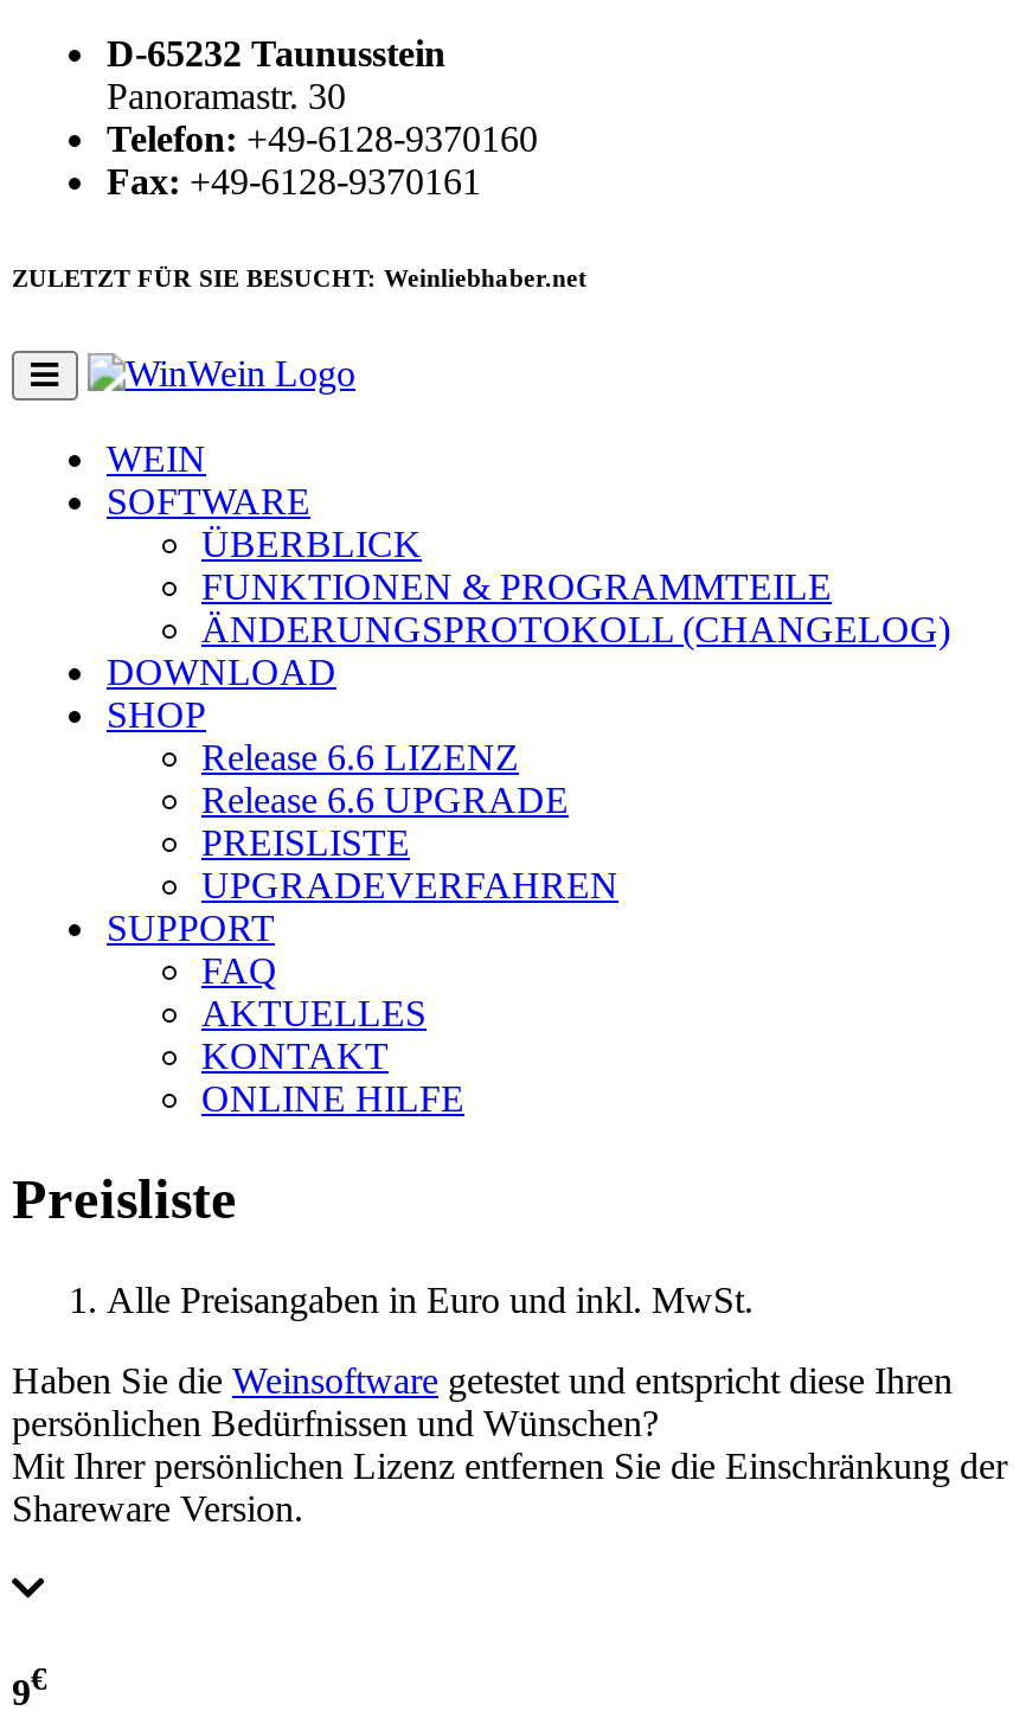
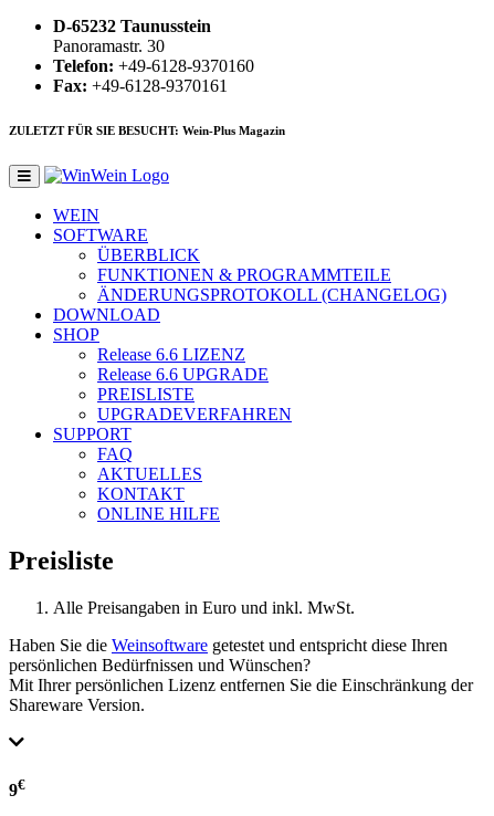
- ZULETZT FÜR SIE BESUCHT: Weinliebhaber.net
+ ZULETZT FÜR SIE BESUCHT: Wein-Plus Magazin
